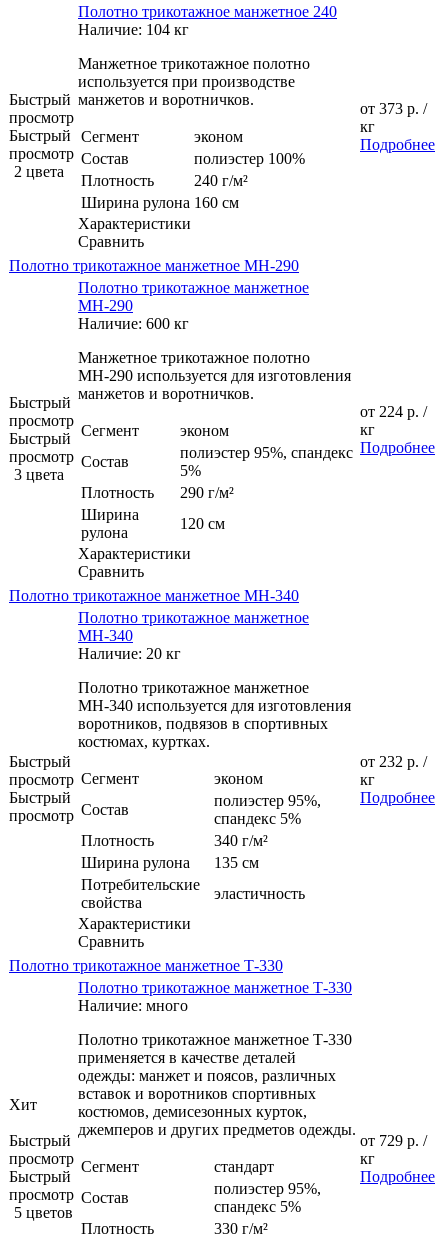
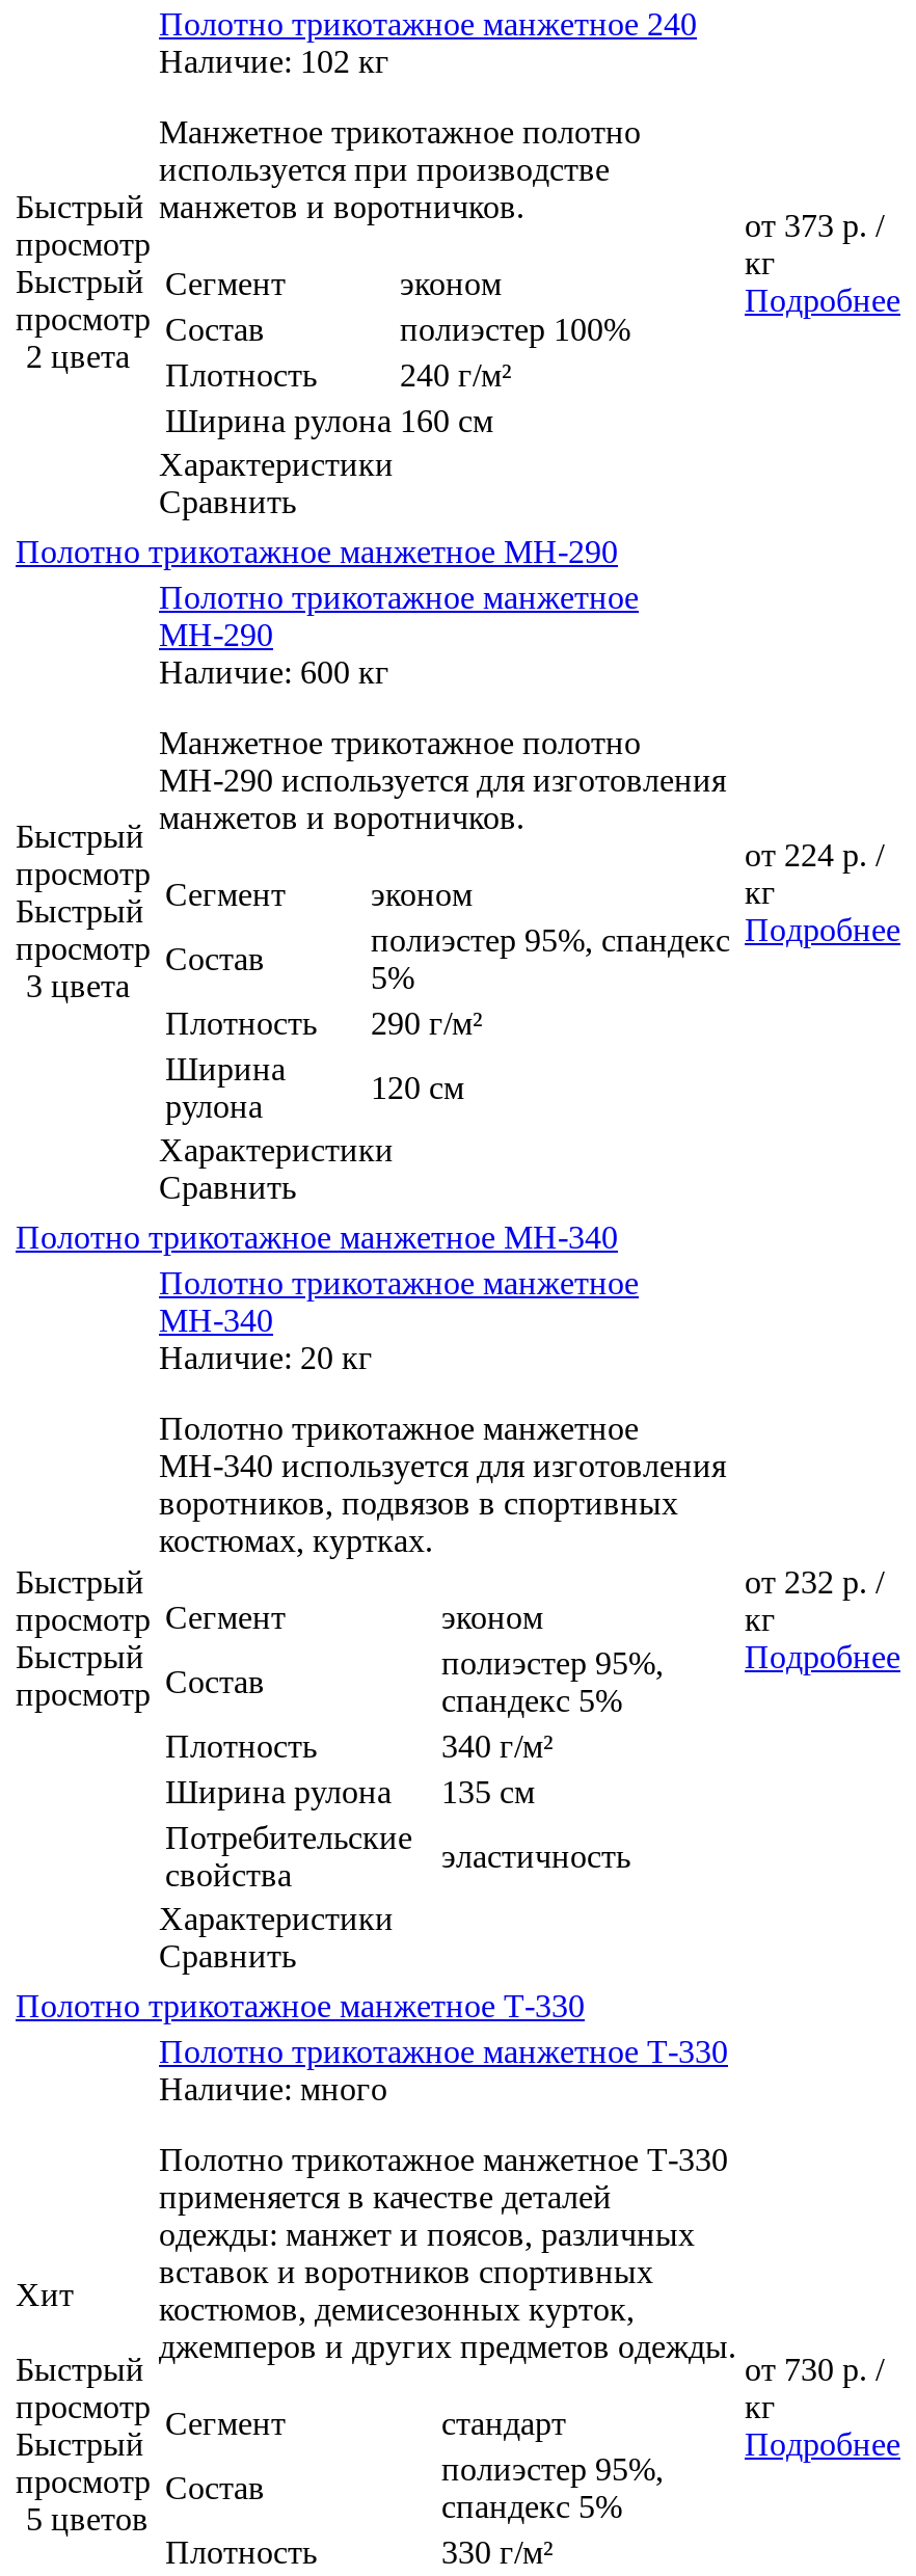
- Наличие: 104 кг
+ Наличие: 102 кг

- от 729 р. /
+ от 730 р. /
